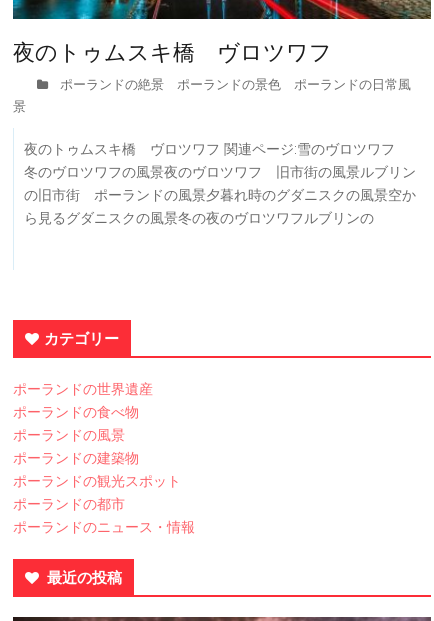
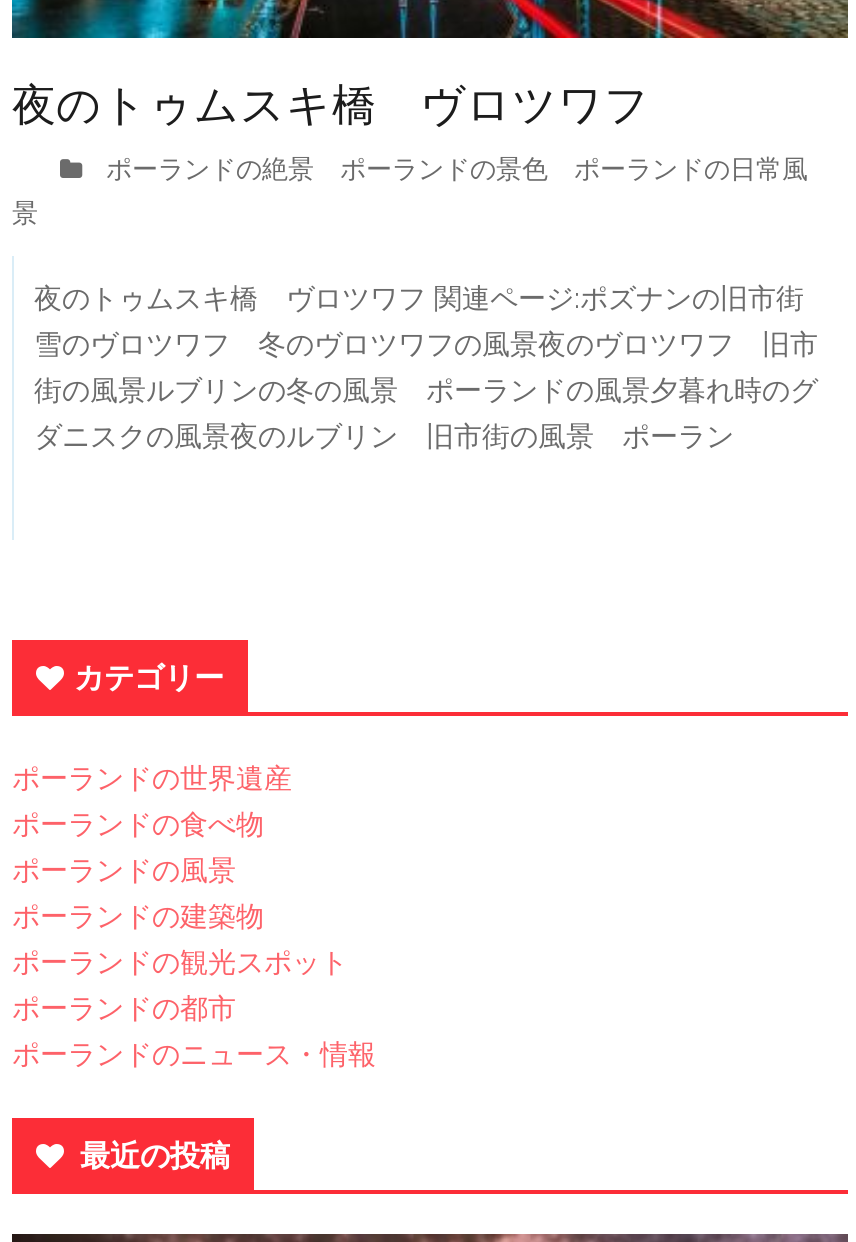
- 夜のトゥムスキ橋 ヴロツワフ 関連ページ:雪のヴロツワフ
- 冬のヴロツワフの風景夜のヴロツワフ 旧市街の風景ルブリン
- の旧市街 ポーランドの風景夕暮れ時のグダニスクの風景空か
- ら見るグダニスクの風景冬の夜のヴロツワフルブリンの
+ 夜のトゥムスキ橋 ヴロツワフ 関連ページ:ポズナンの旧市街
+ 雪のヴロツワフ 冬のヴロツワフの風景夜のヴロツワフ 旧市
+ 街の風景ルブリンの冬の風景 ポーランドの風景夕暮れ時のグ
+ ダニスクの風景夜のルブリン 旧市街の風景 ポーラン
